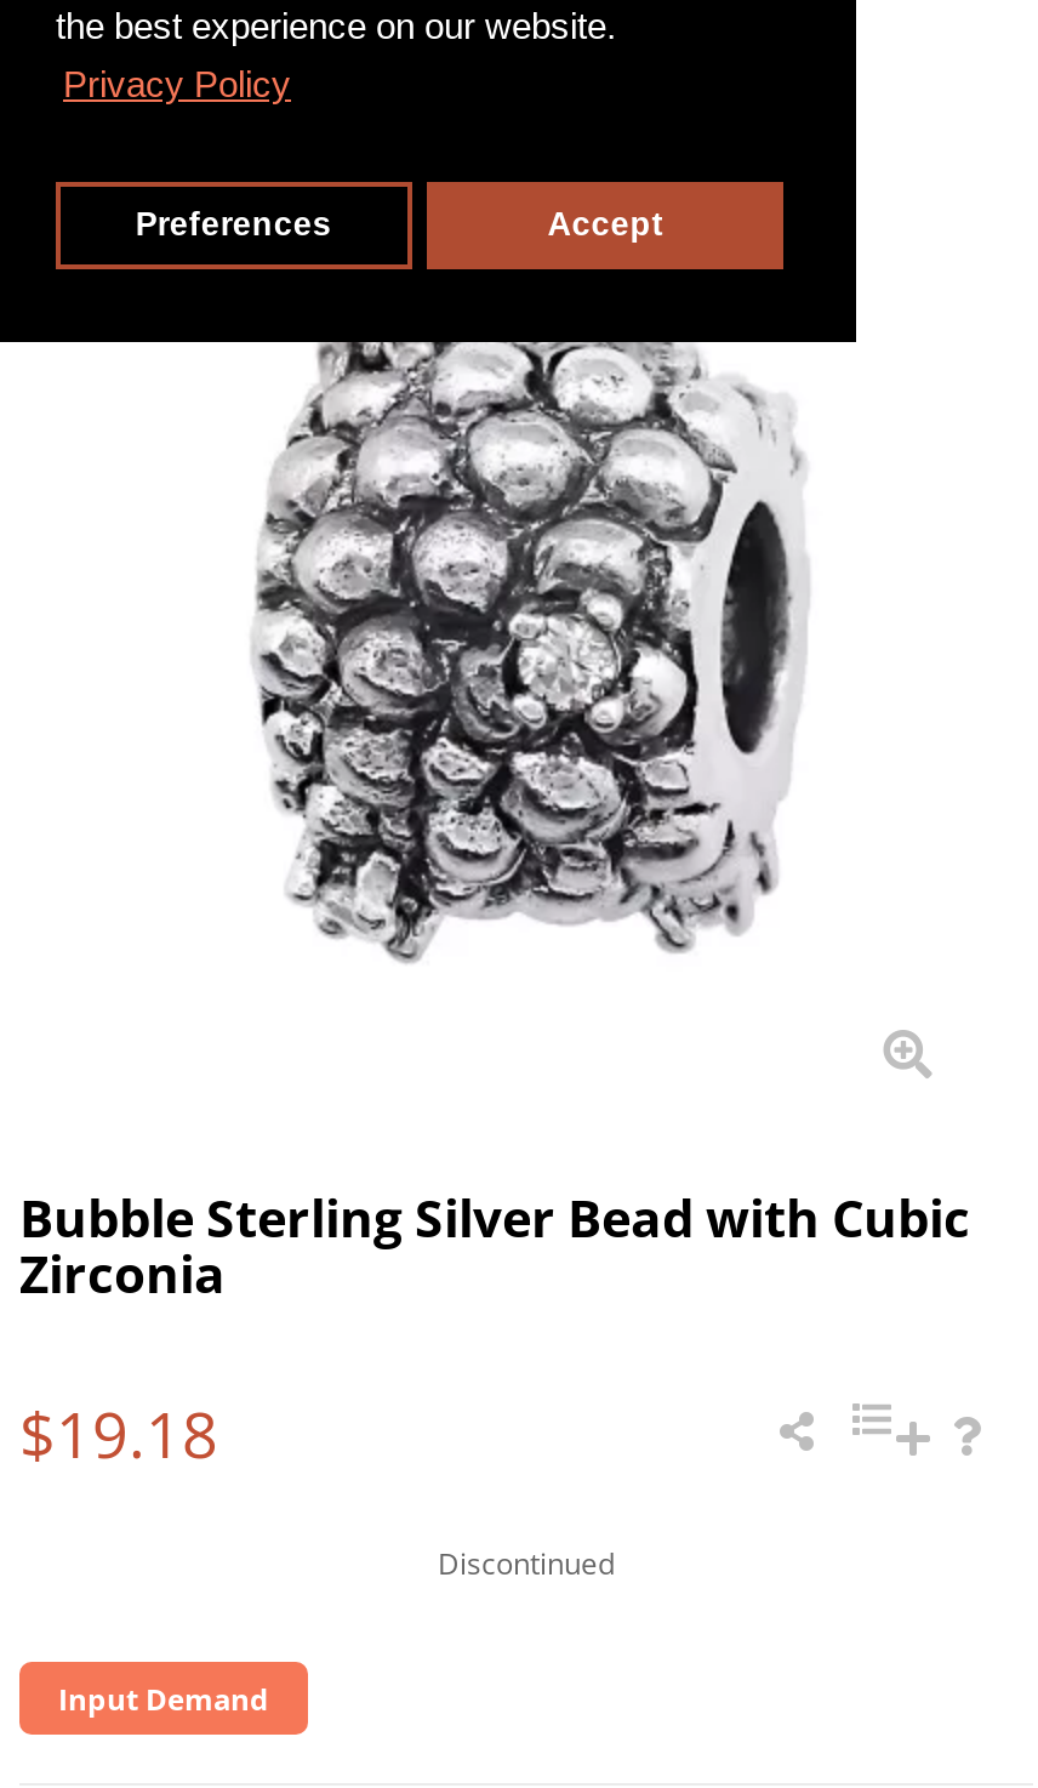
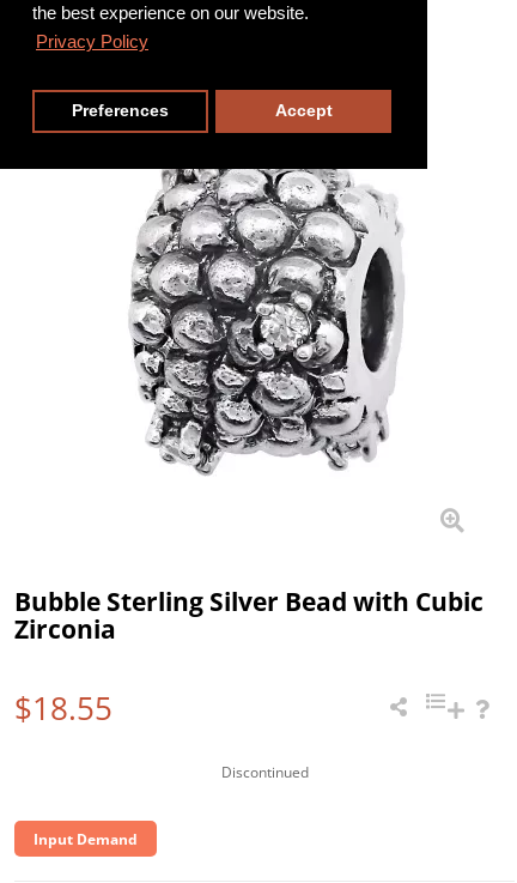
- $19.18
+ $18.55
